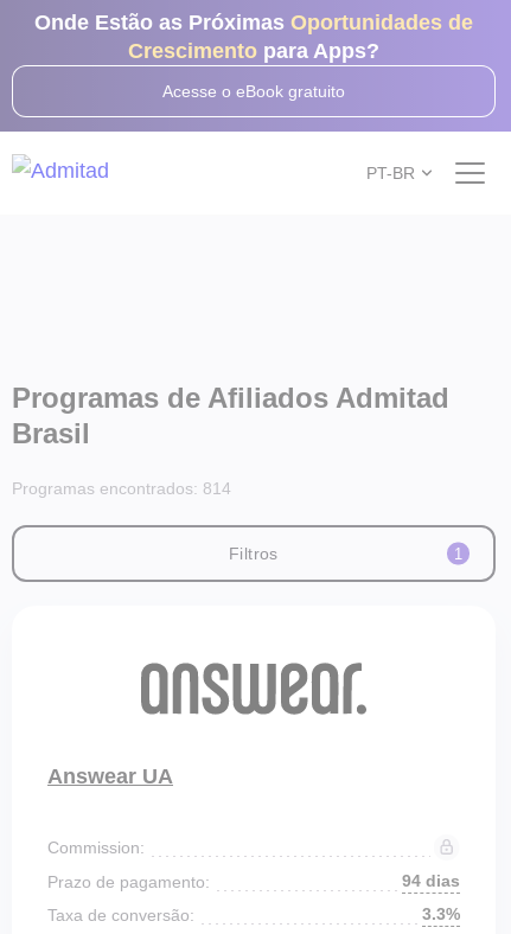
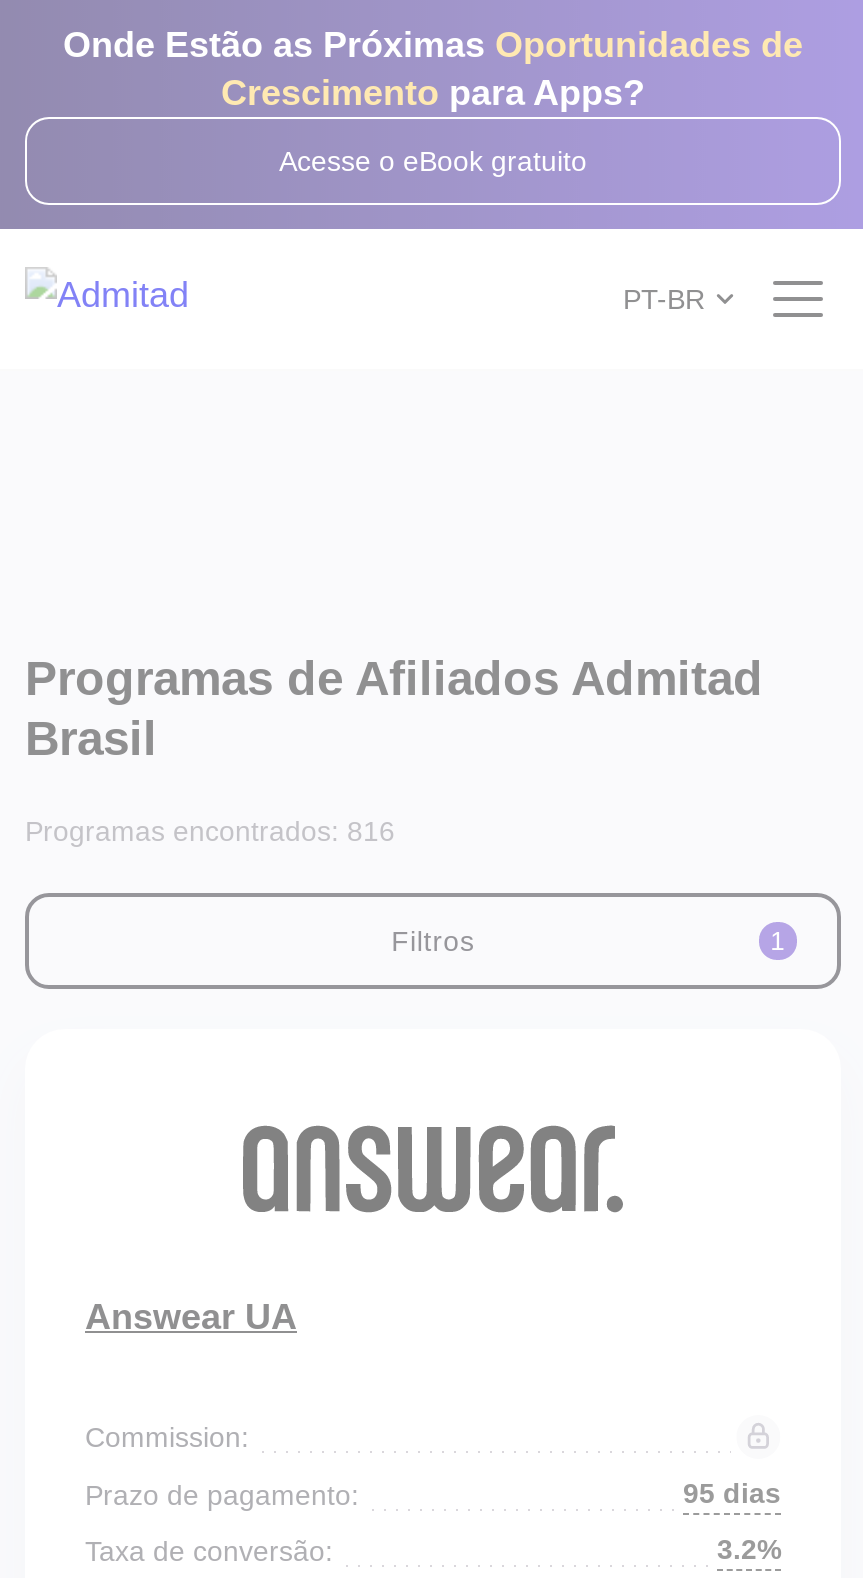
- Programas encontrados: 814
+ Programas encontrados: 816

- 94 dias
+ 95 dias

- 3.3%
+ 3.2%
